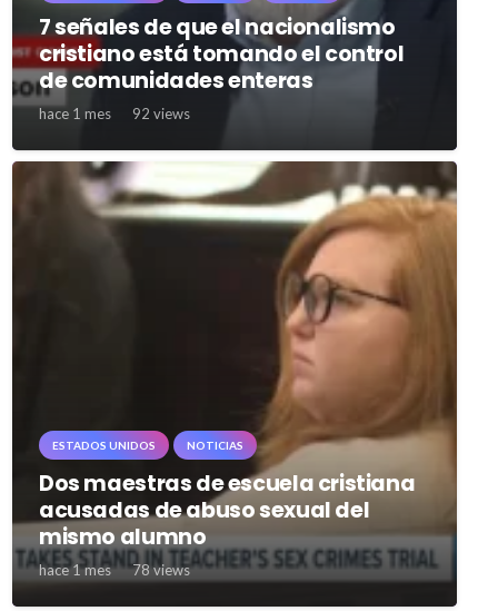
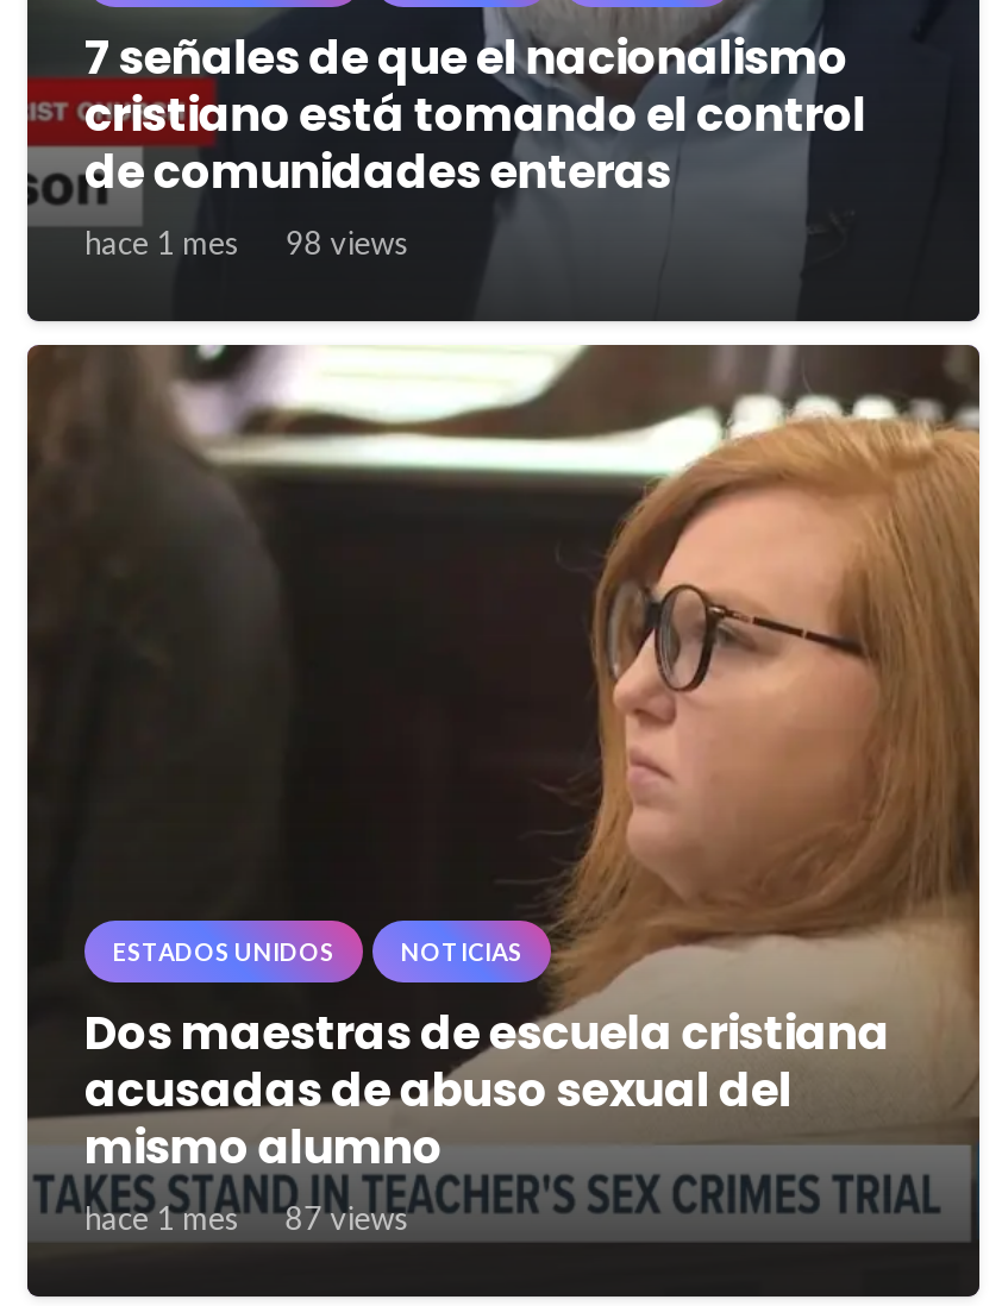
- hace 1 mes 92 views
+ hace 1 mes 98 views

- hace 1 mes 78 views
+ hace 1 mes 87 views
